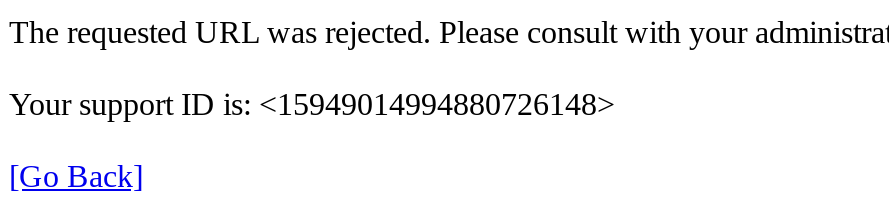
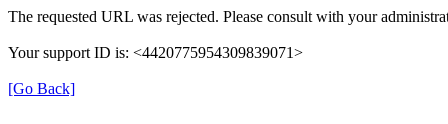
- Your support ID is: <15949014994880726148>
+ Your support ID is: <4420775954309839071>
